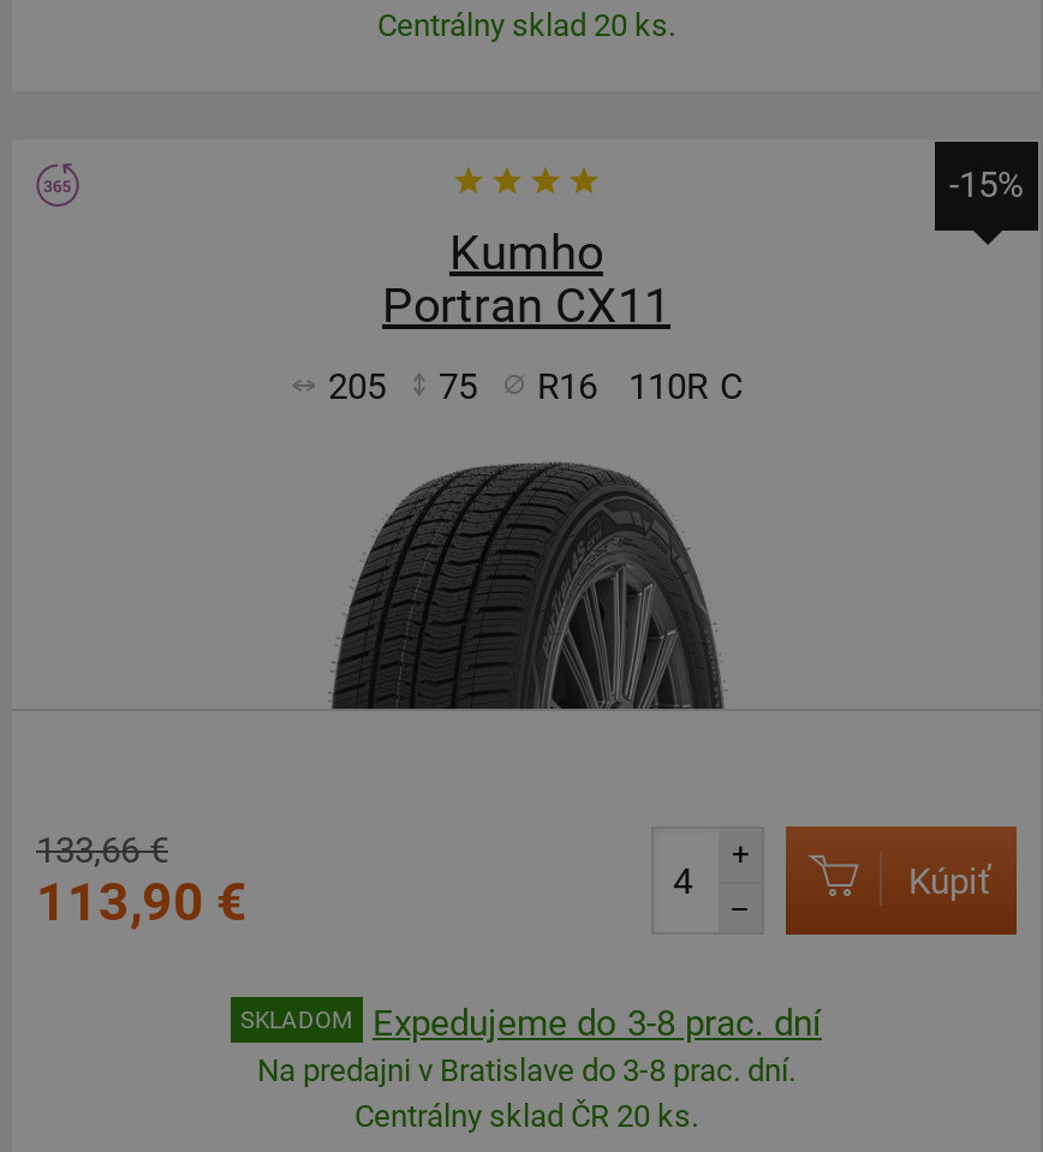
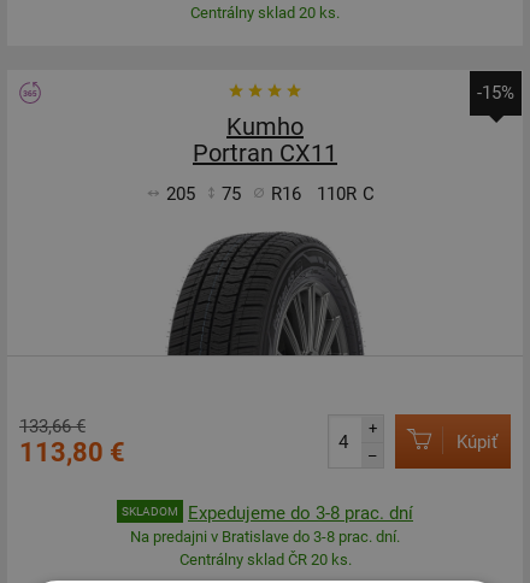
- 113,90 €
+ 113,80 €
